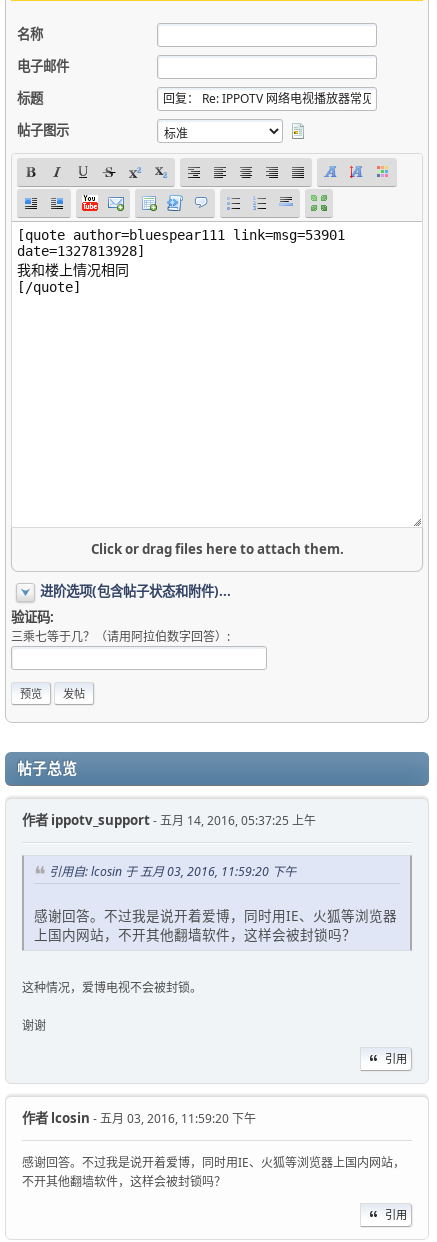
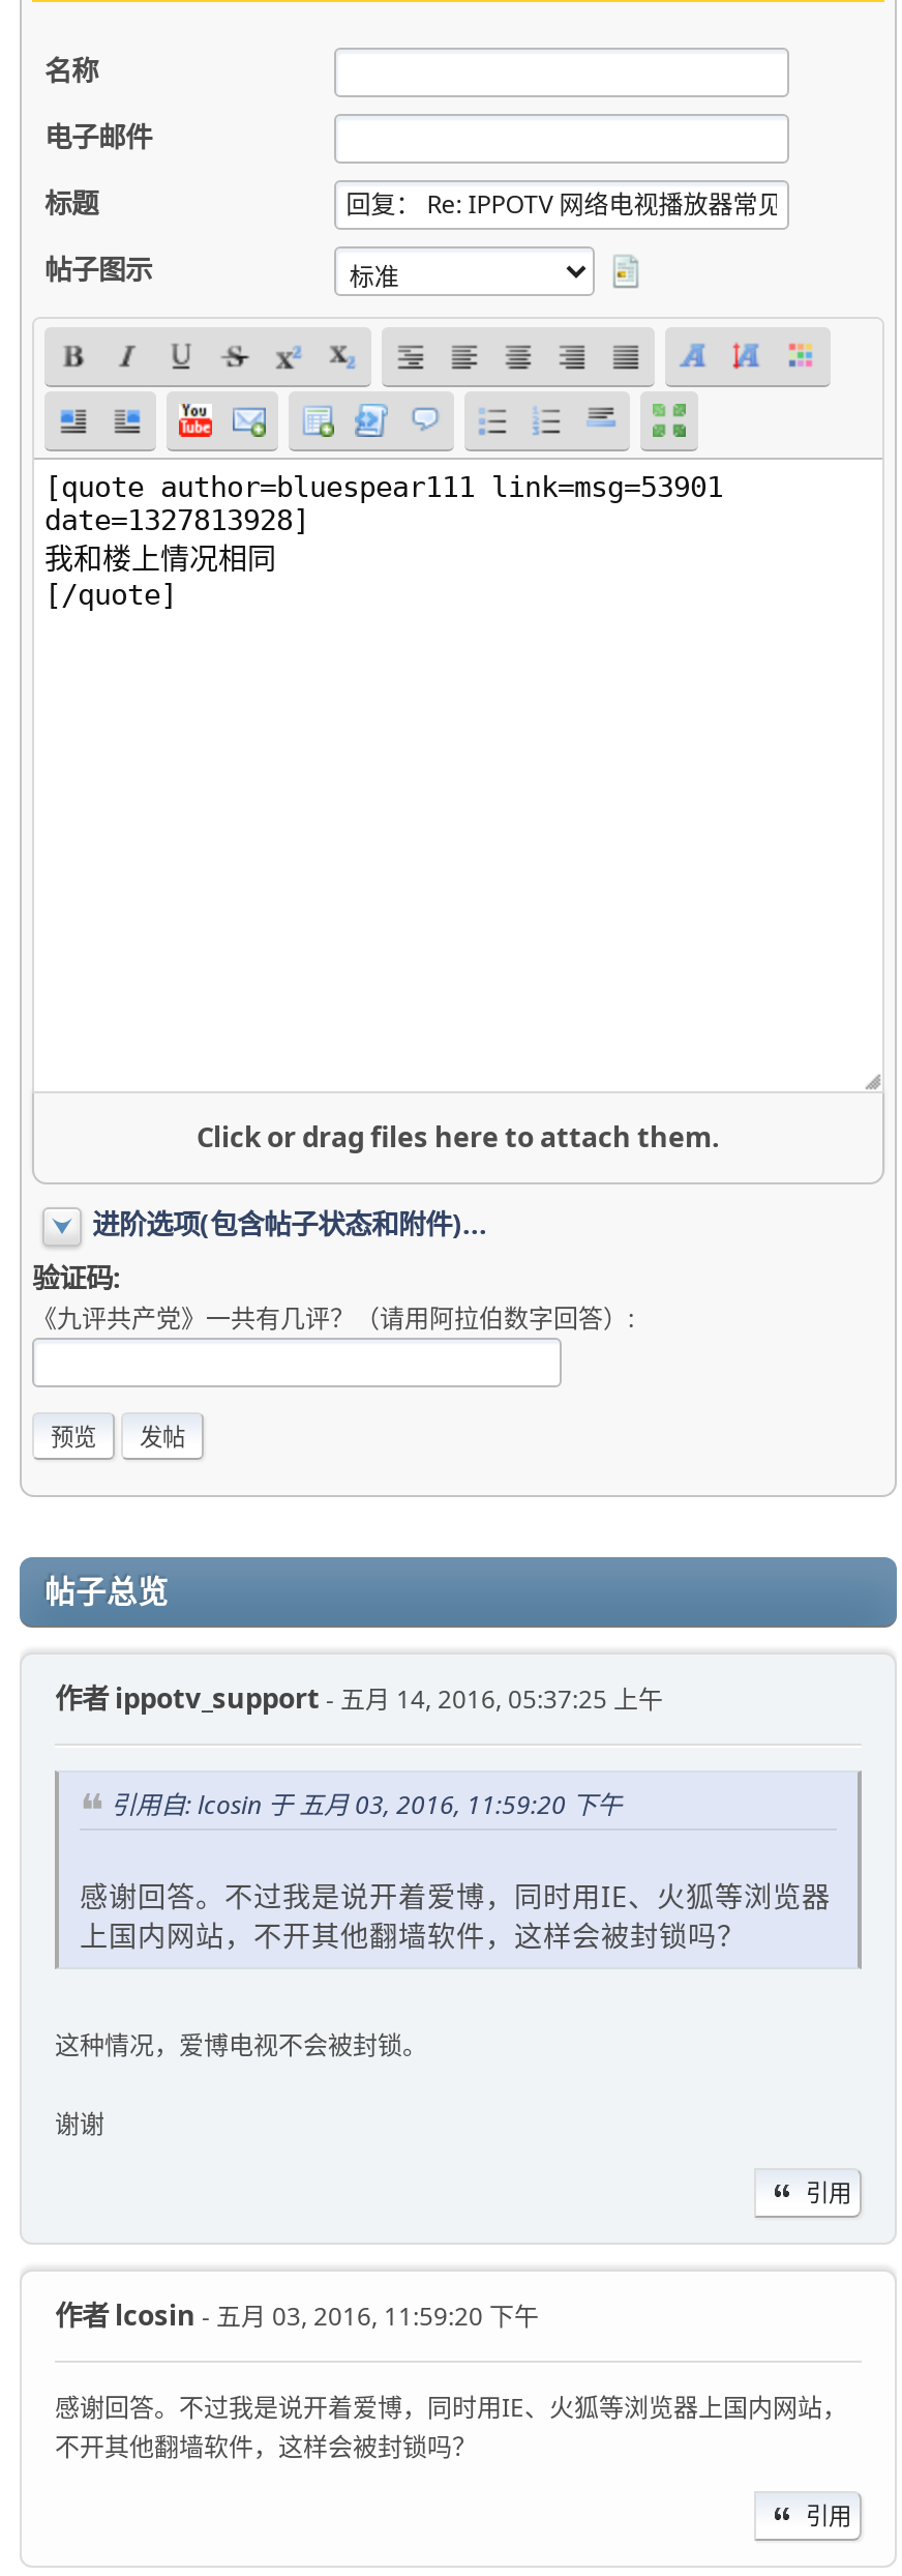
- 三乘七等于几？（请用阿拉伯数字回答）:
+ 《九评共产党》一共有几评？（请用阿拉伯数字回答）:
